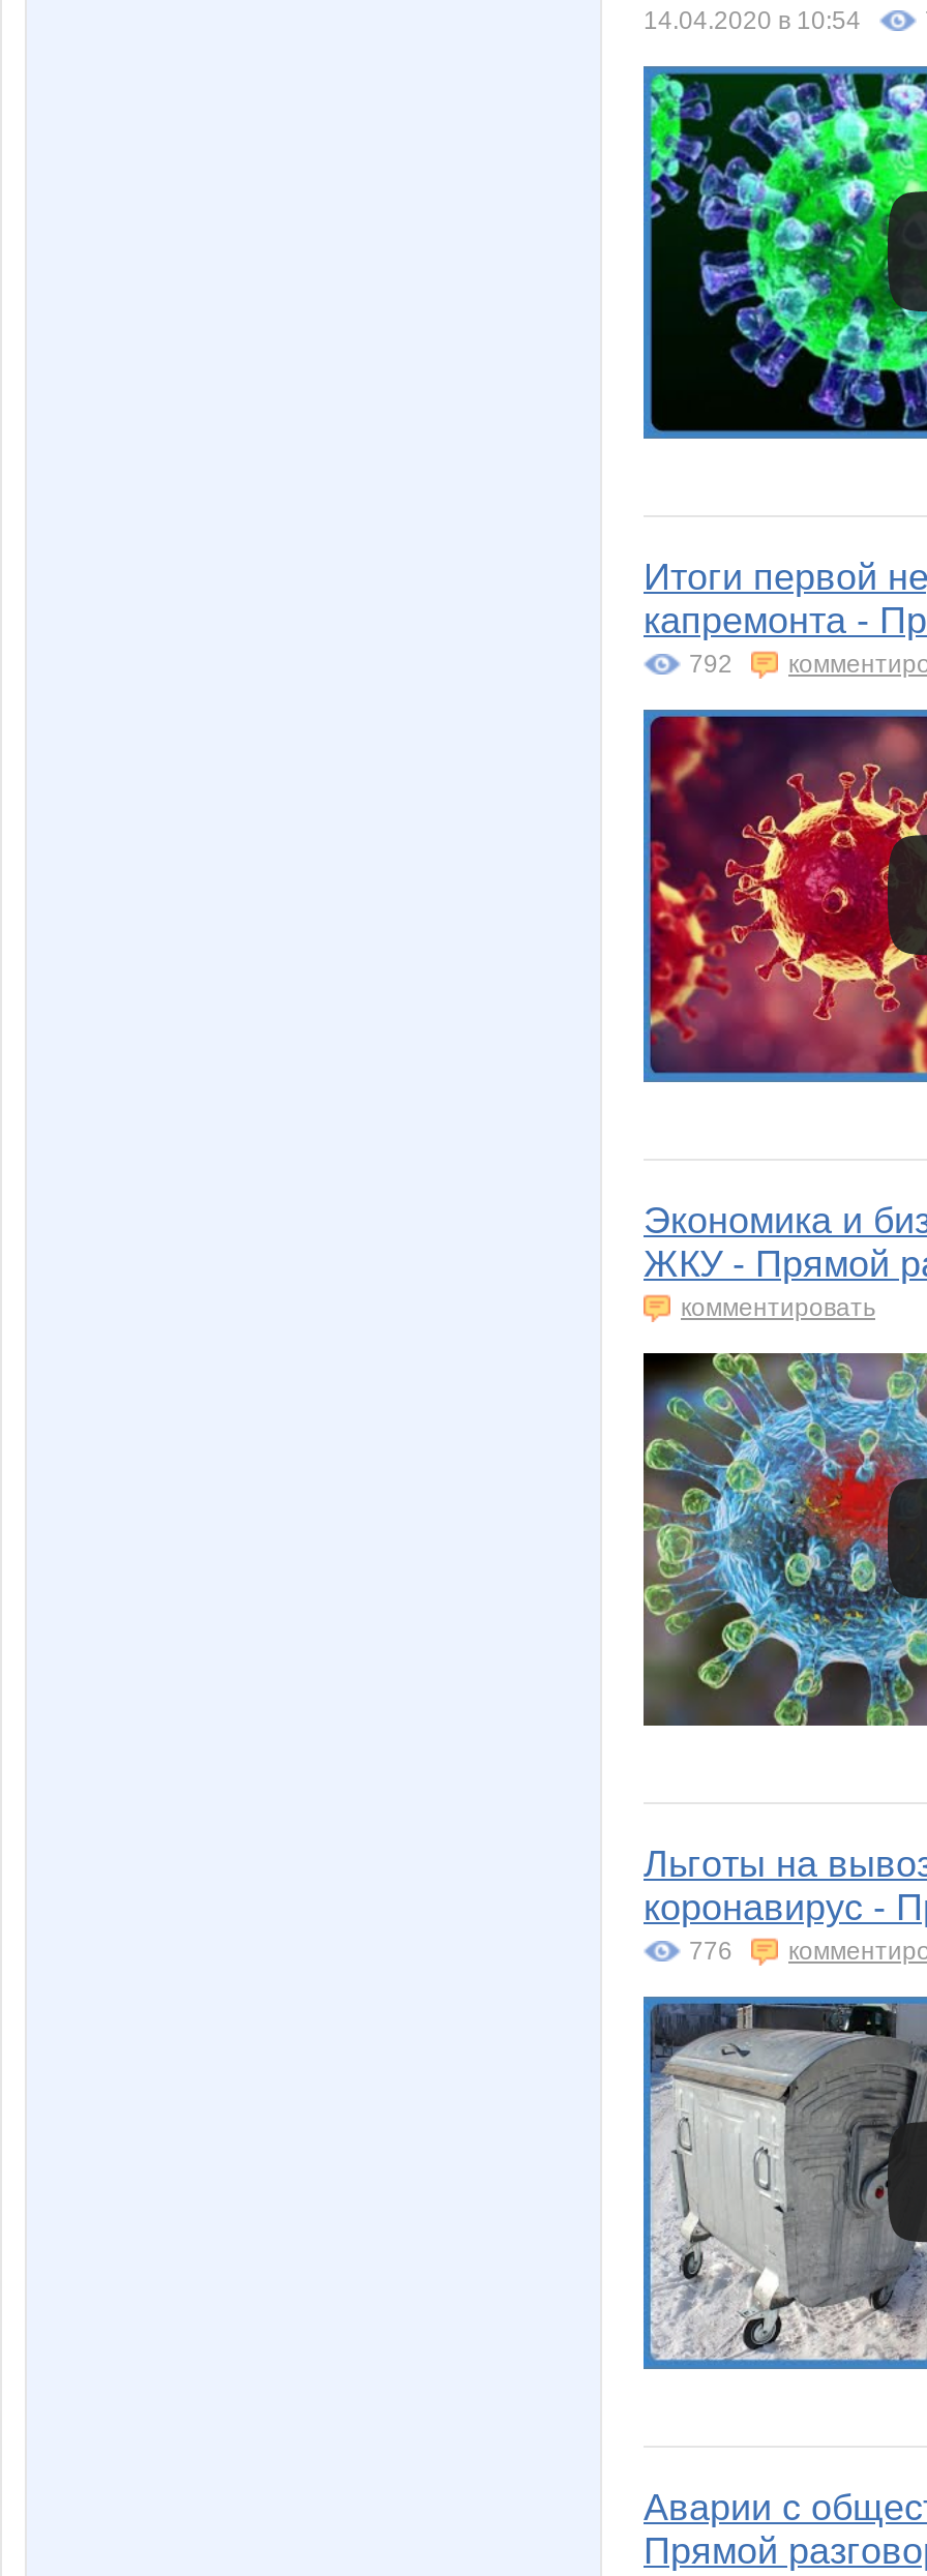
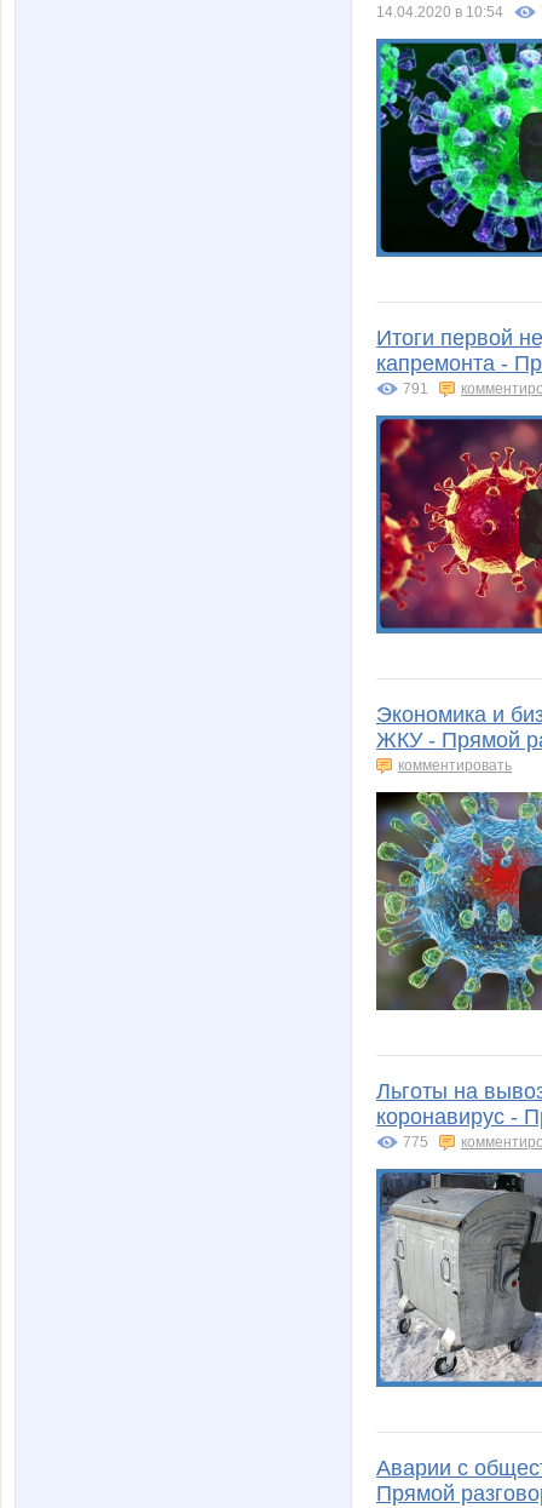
- 792
+ 791

- 776
+ 775
